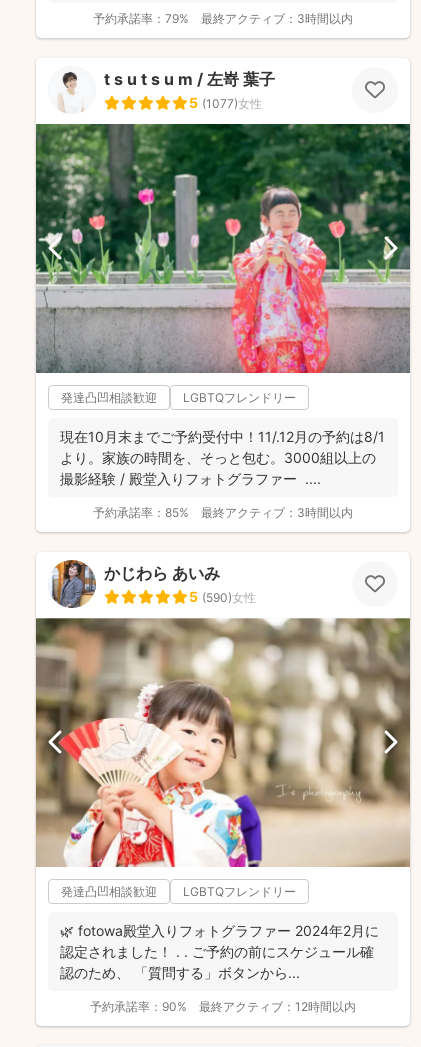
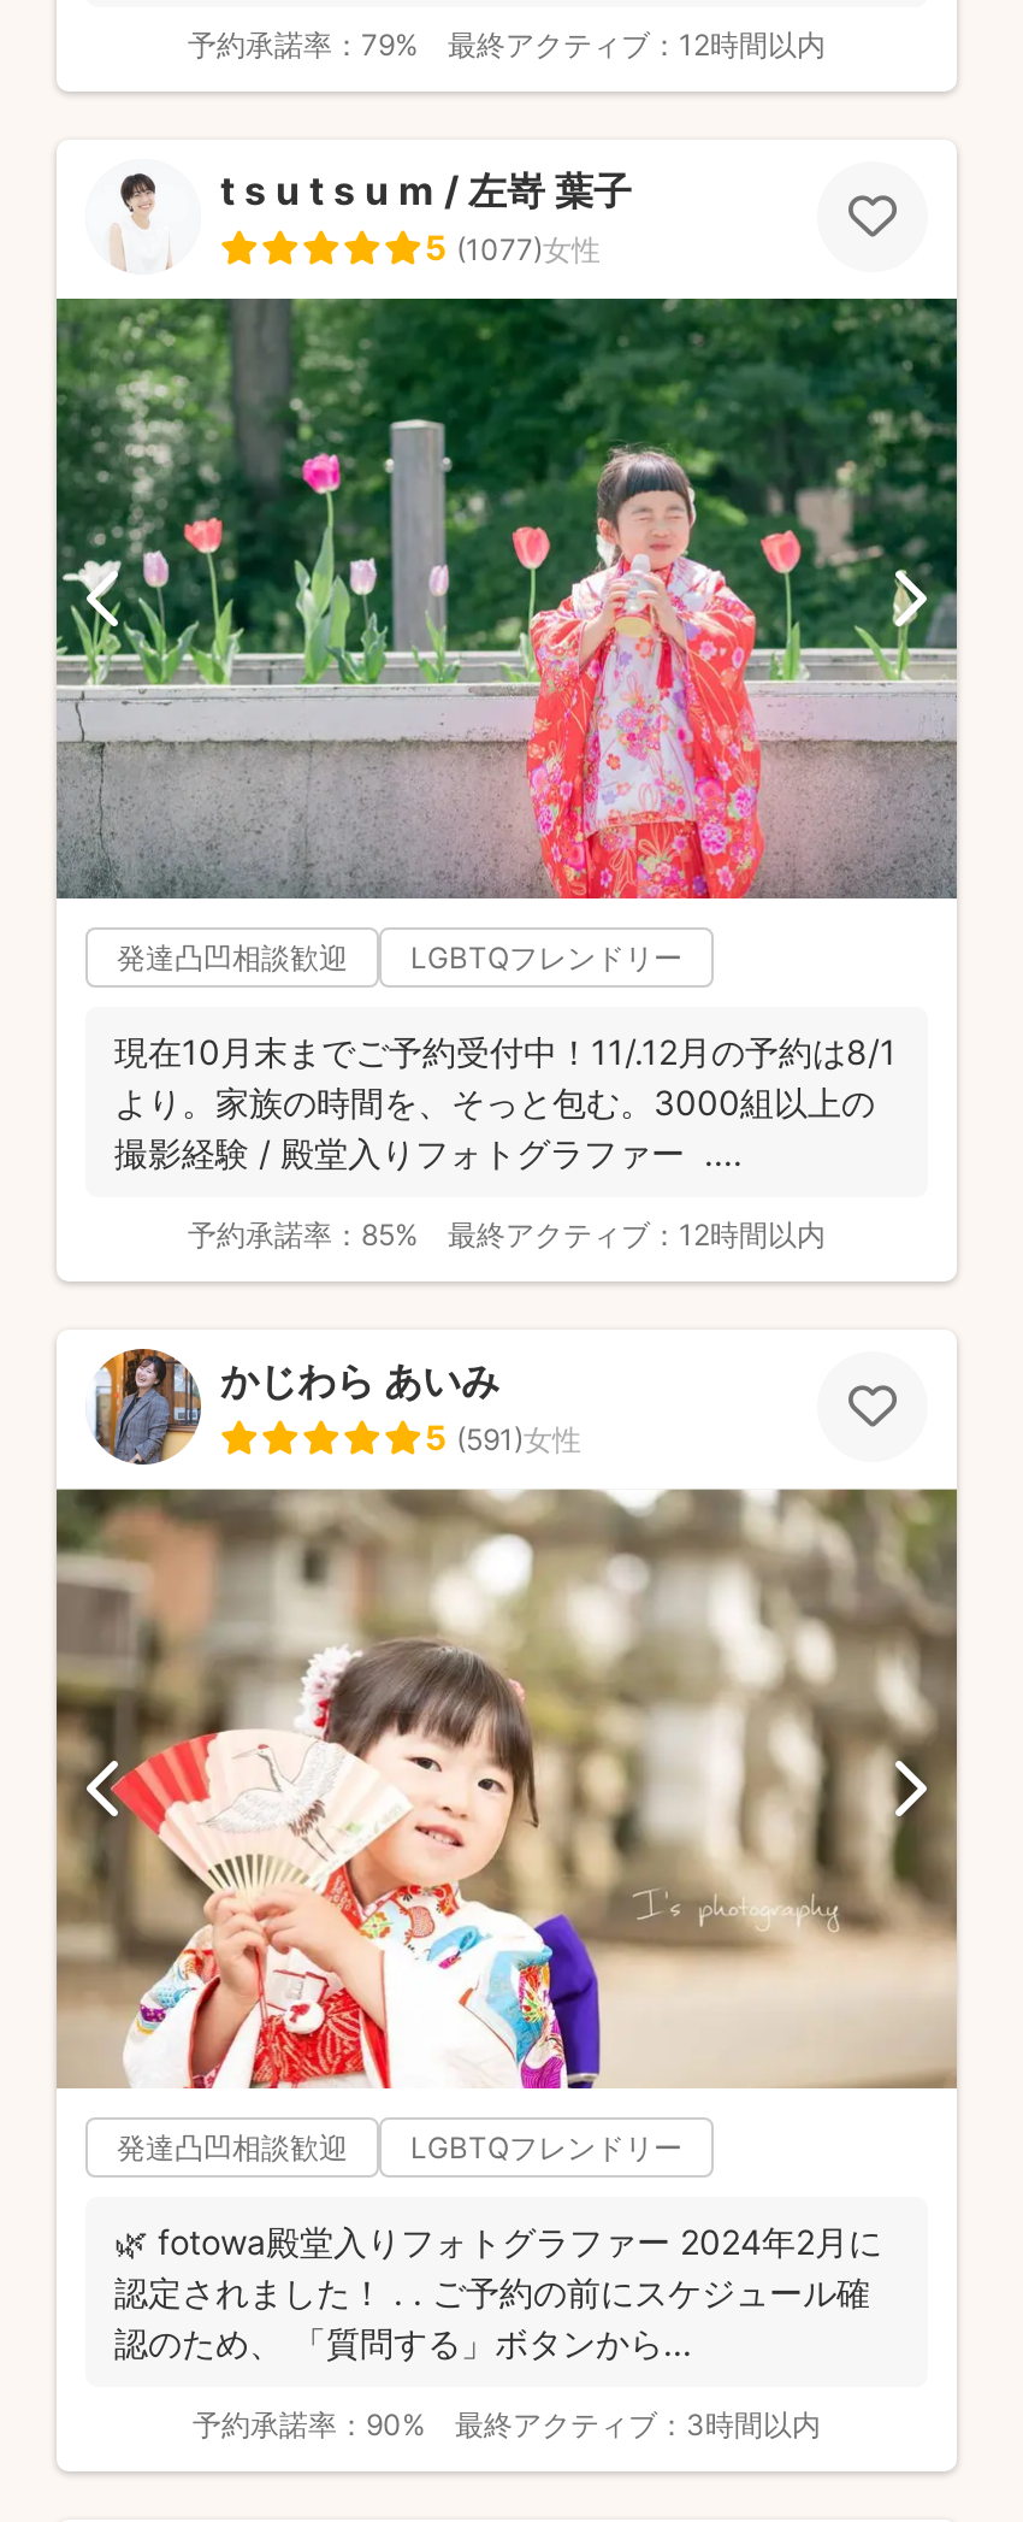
- 最終アクティブ：3時間以内
+ 最終アクティブ：12時間以内

- 最終アクティブ：3時間以内
+ 最終アクティブ：12時間以内

- 5 (590)女性
+ 5 (591)女性

- 最終アクティブ：12時間以内
+ 最終アクティブ：3時間以内
